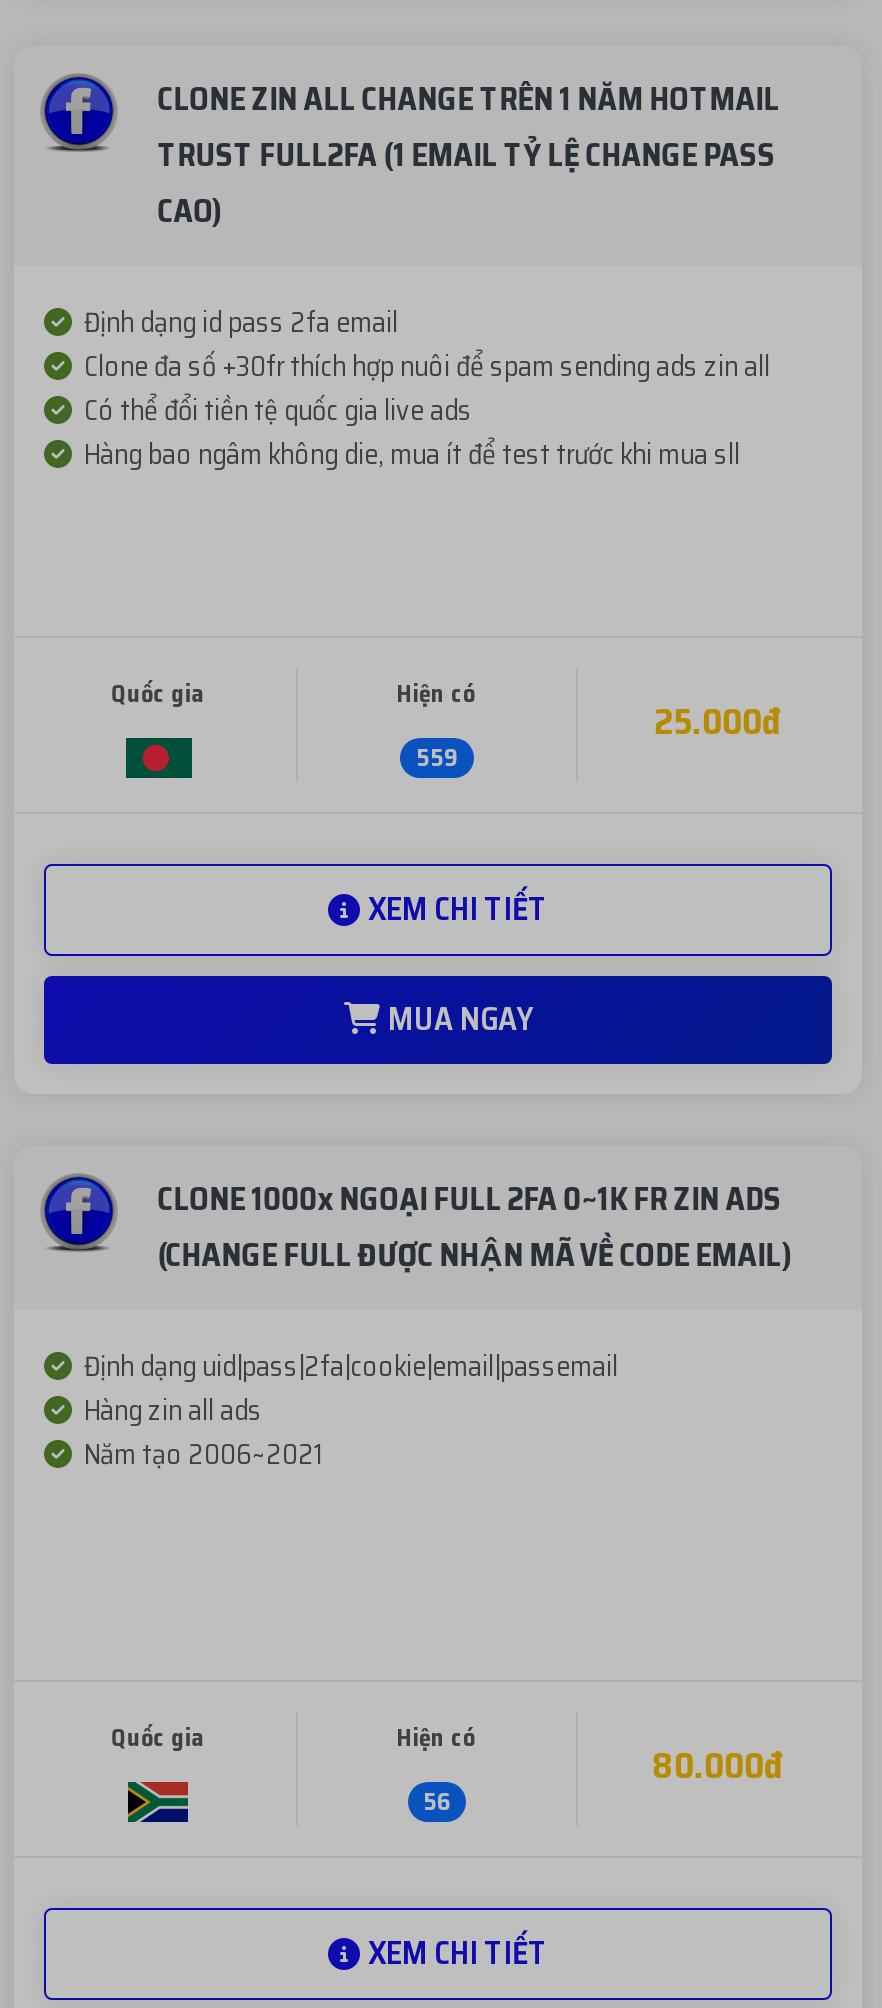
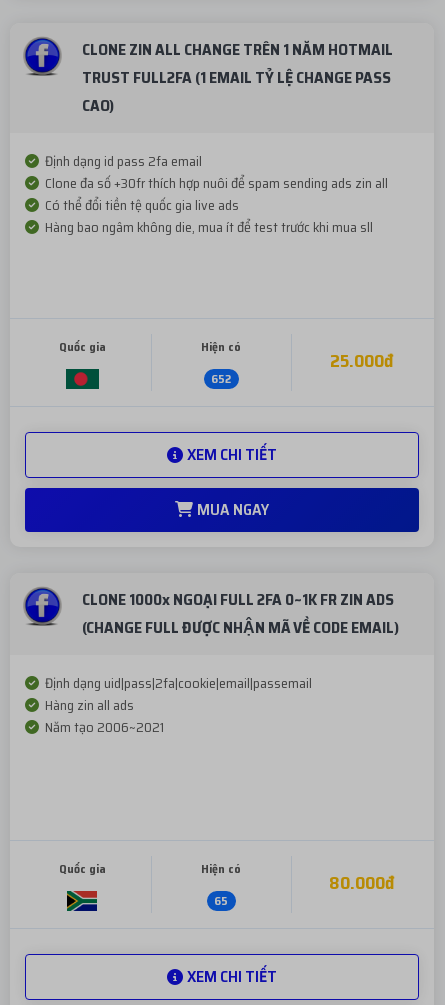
- 559
+ 652

- 56
+ 65
